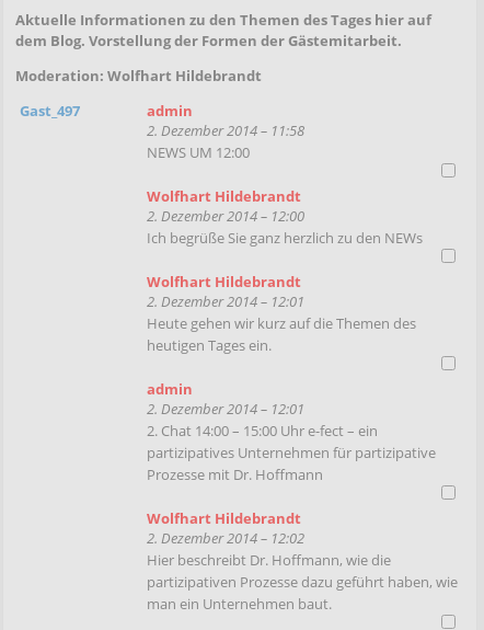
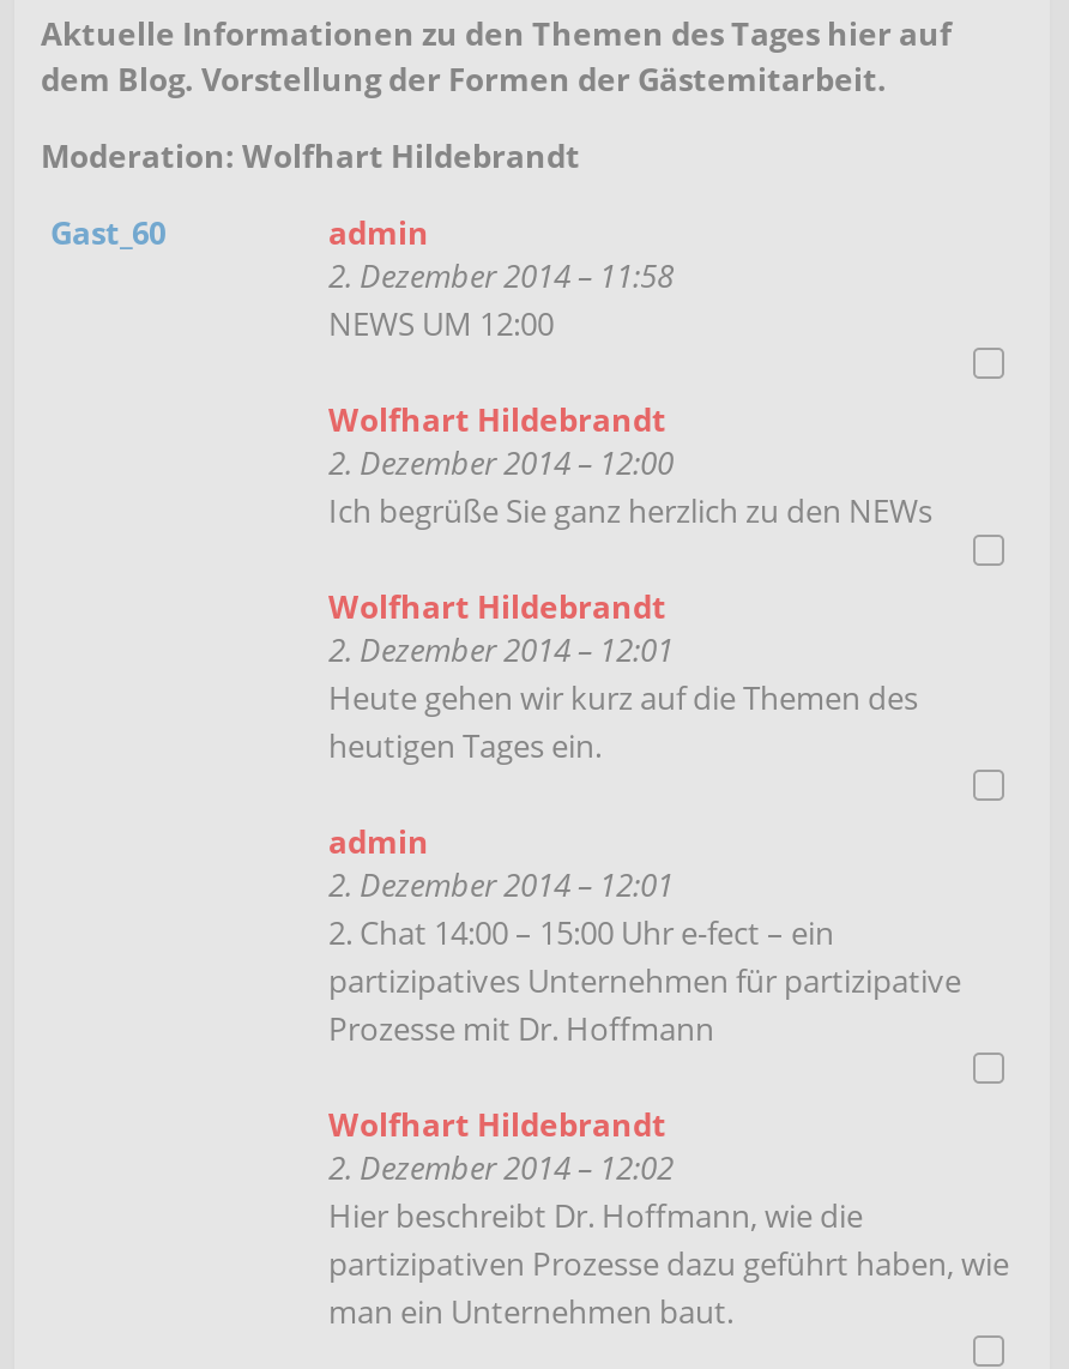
- Gast_497
+ Gast_60
